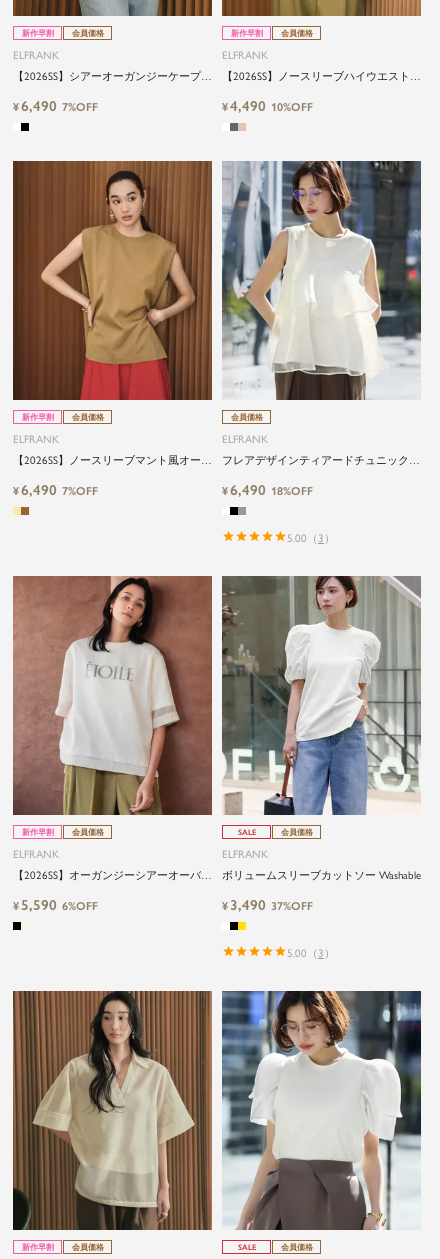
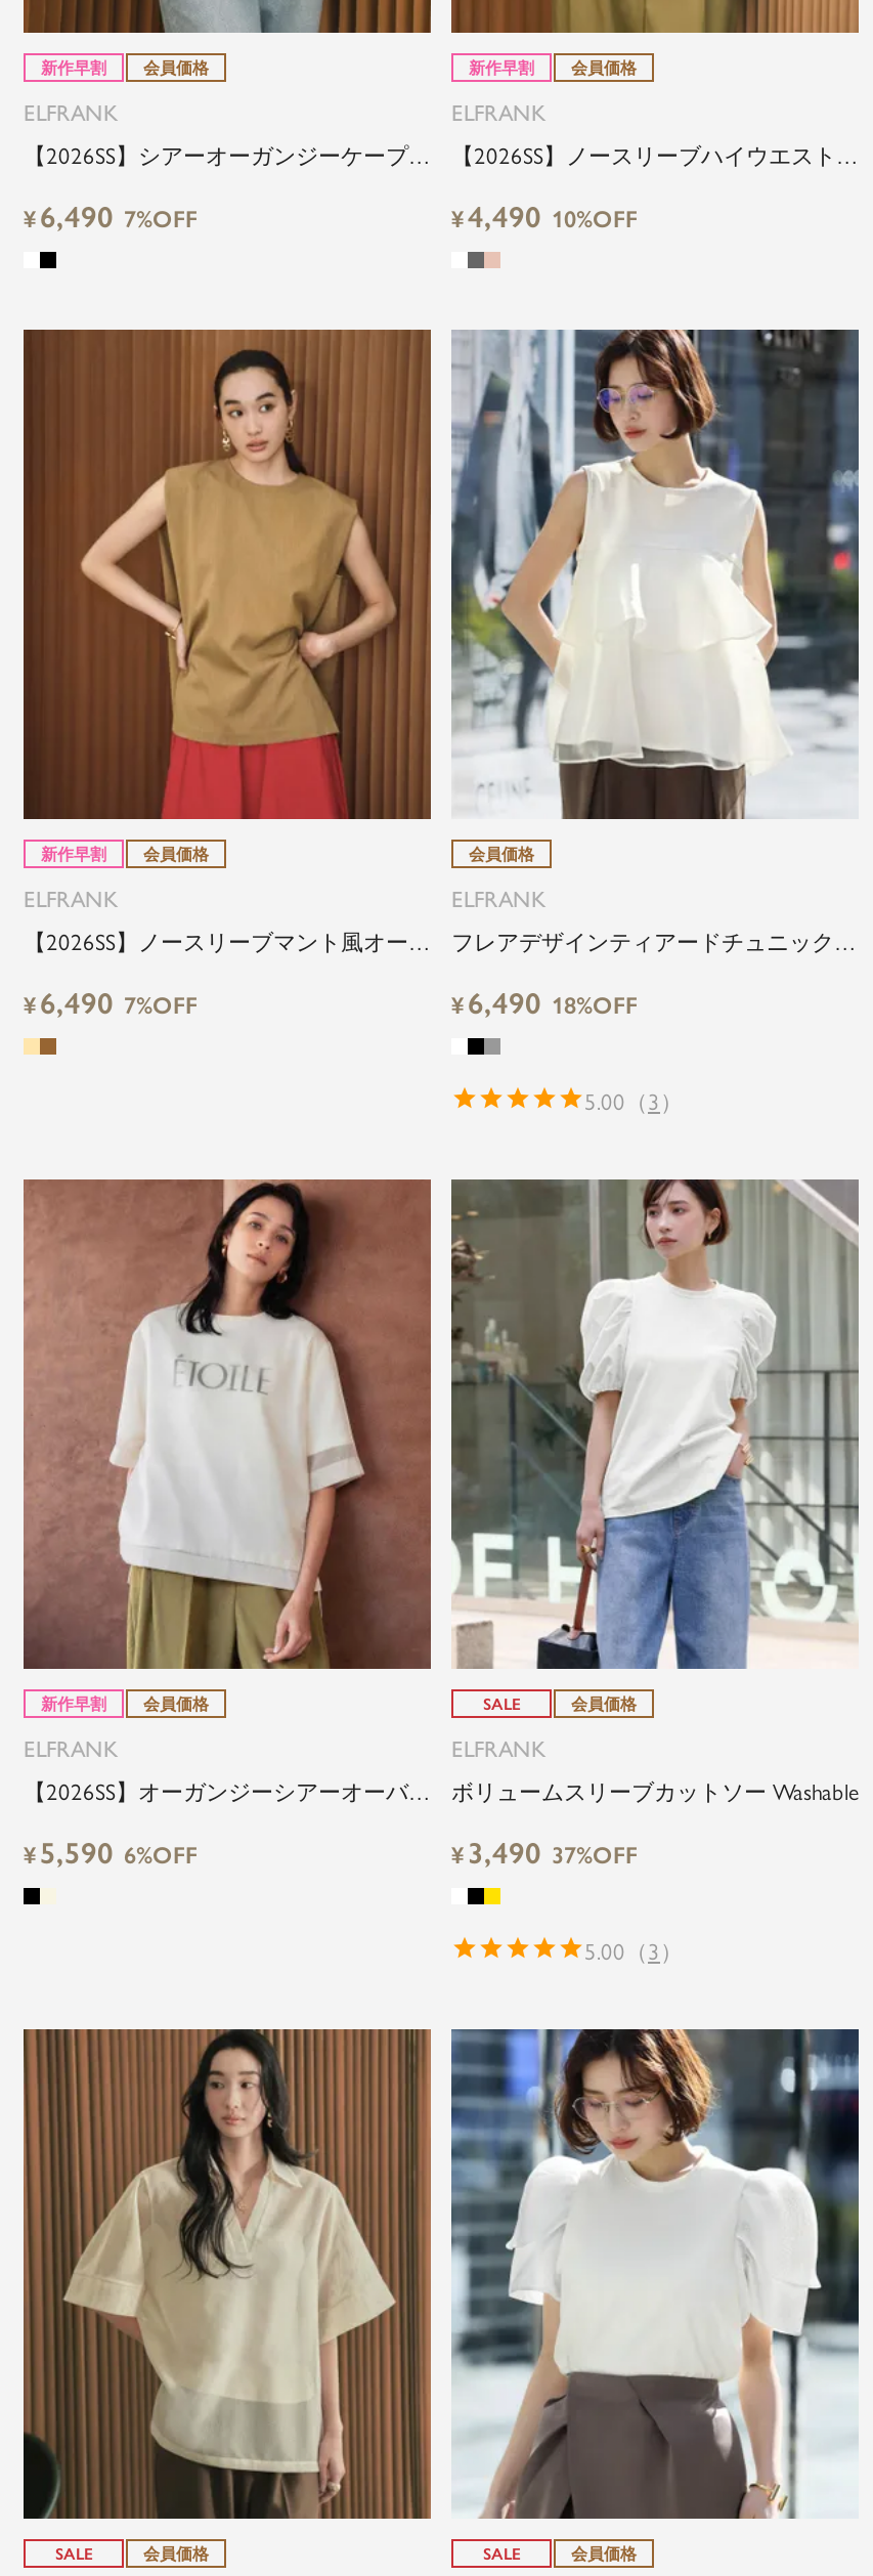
- 新作早割
+ SALE
